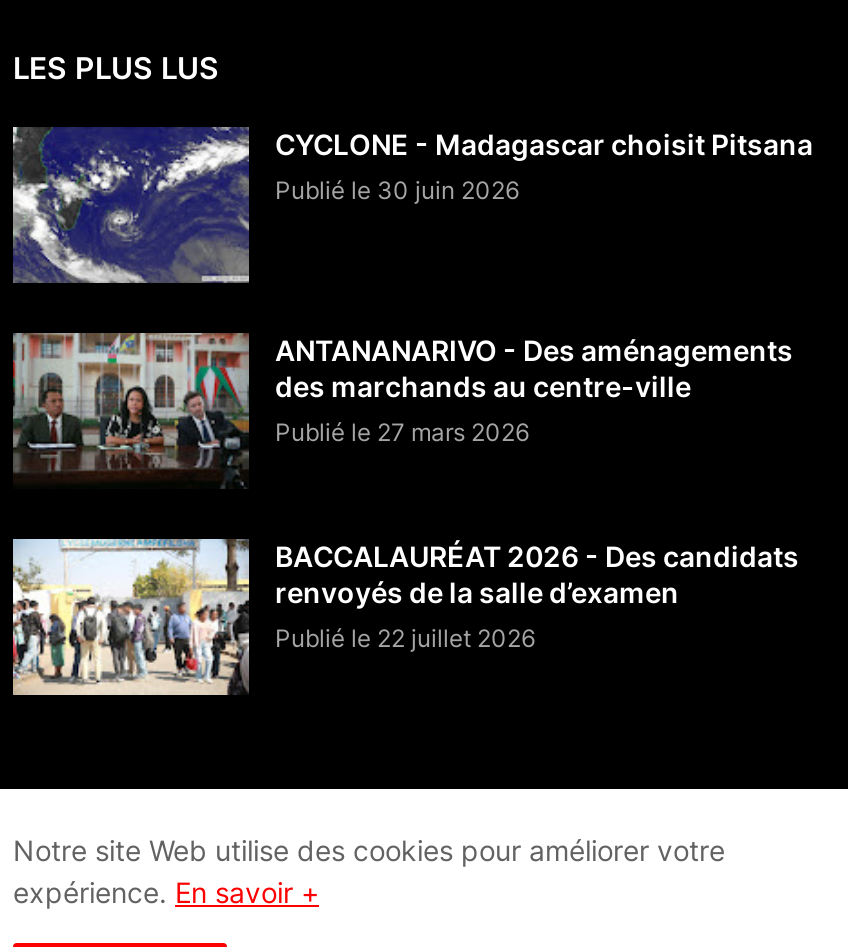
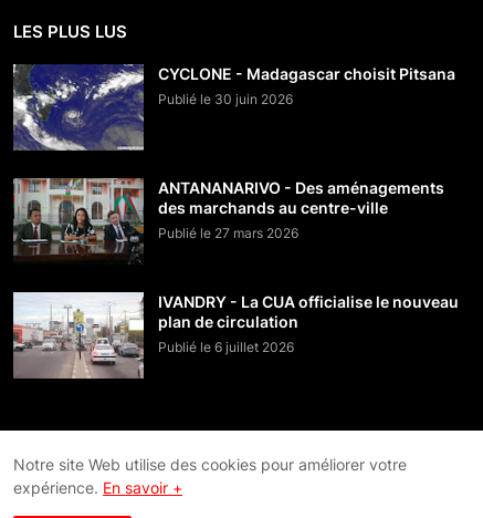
- [image]
- BACCALAURÉAT 2026 - Des candidats
- renvoyés de la salle d’examen
- Publié le 22 juillet 2026
+ [image]
+ IVANDRY - La CUA officialise le nouveau
+ plan de circulation
+ Publié le 6 juillet 2026
